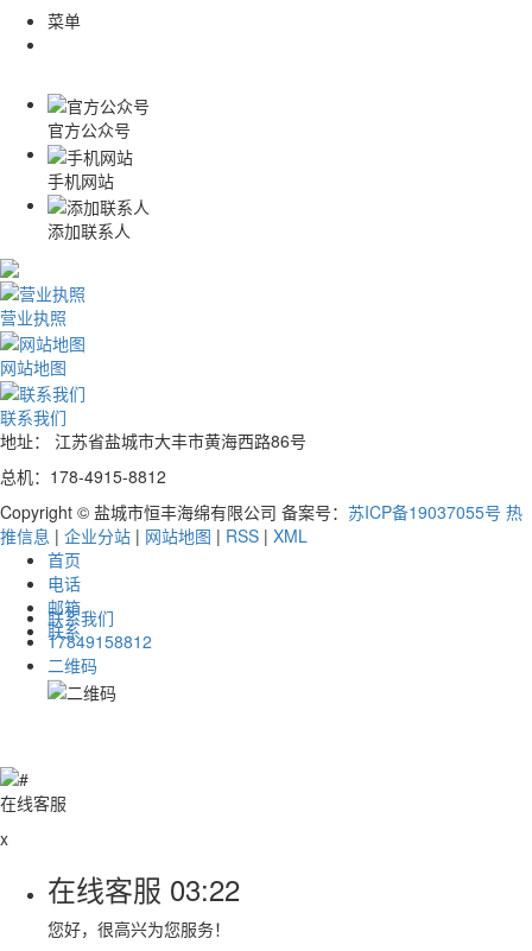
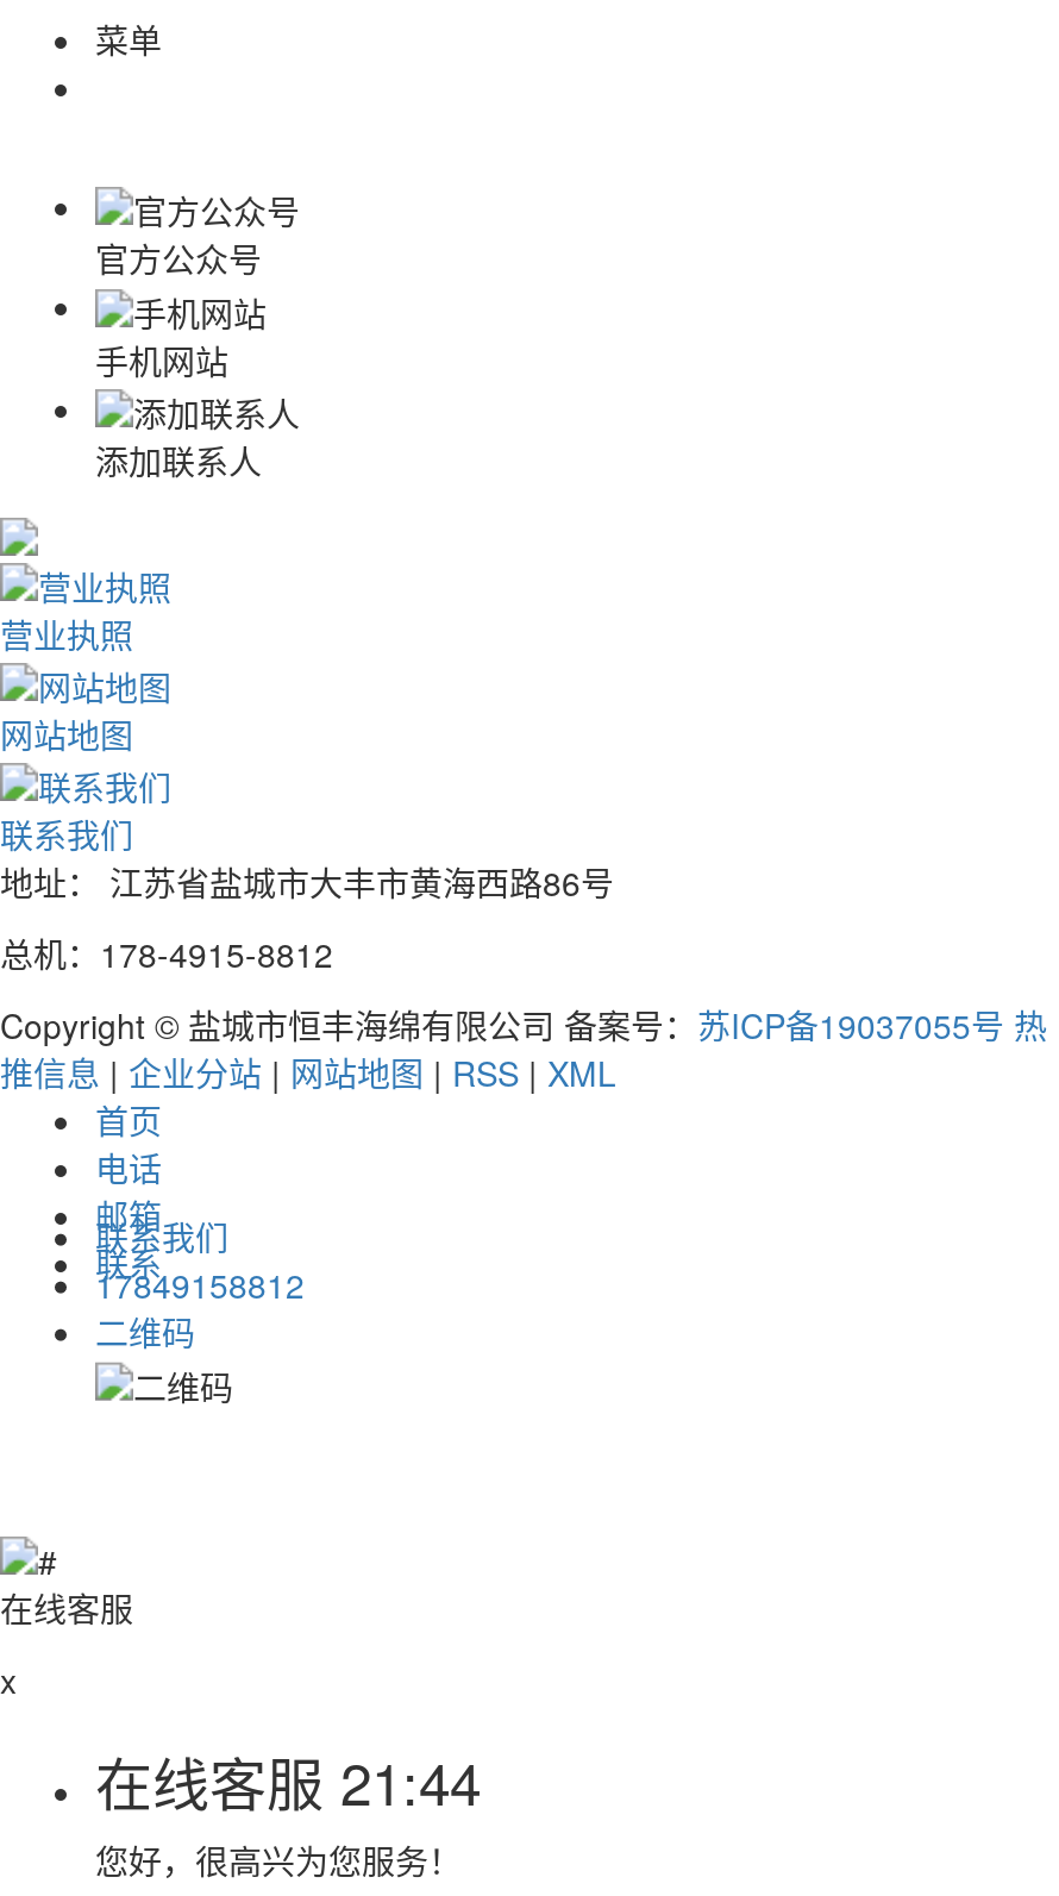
- 在线客服03:22
+ 在线客服21:44
